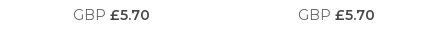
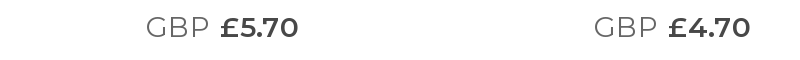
- GBP £5.70
+ GBP £4.70
